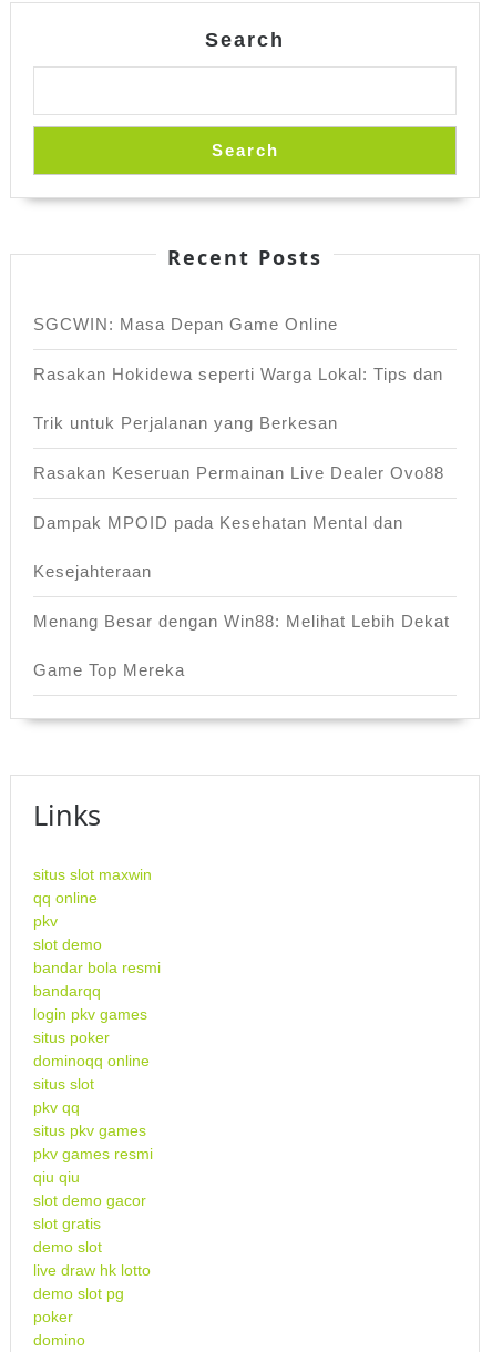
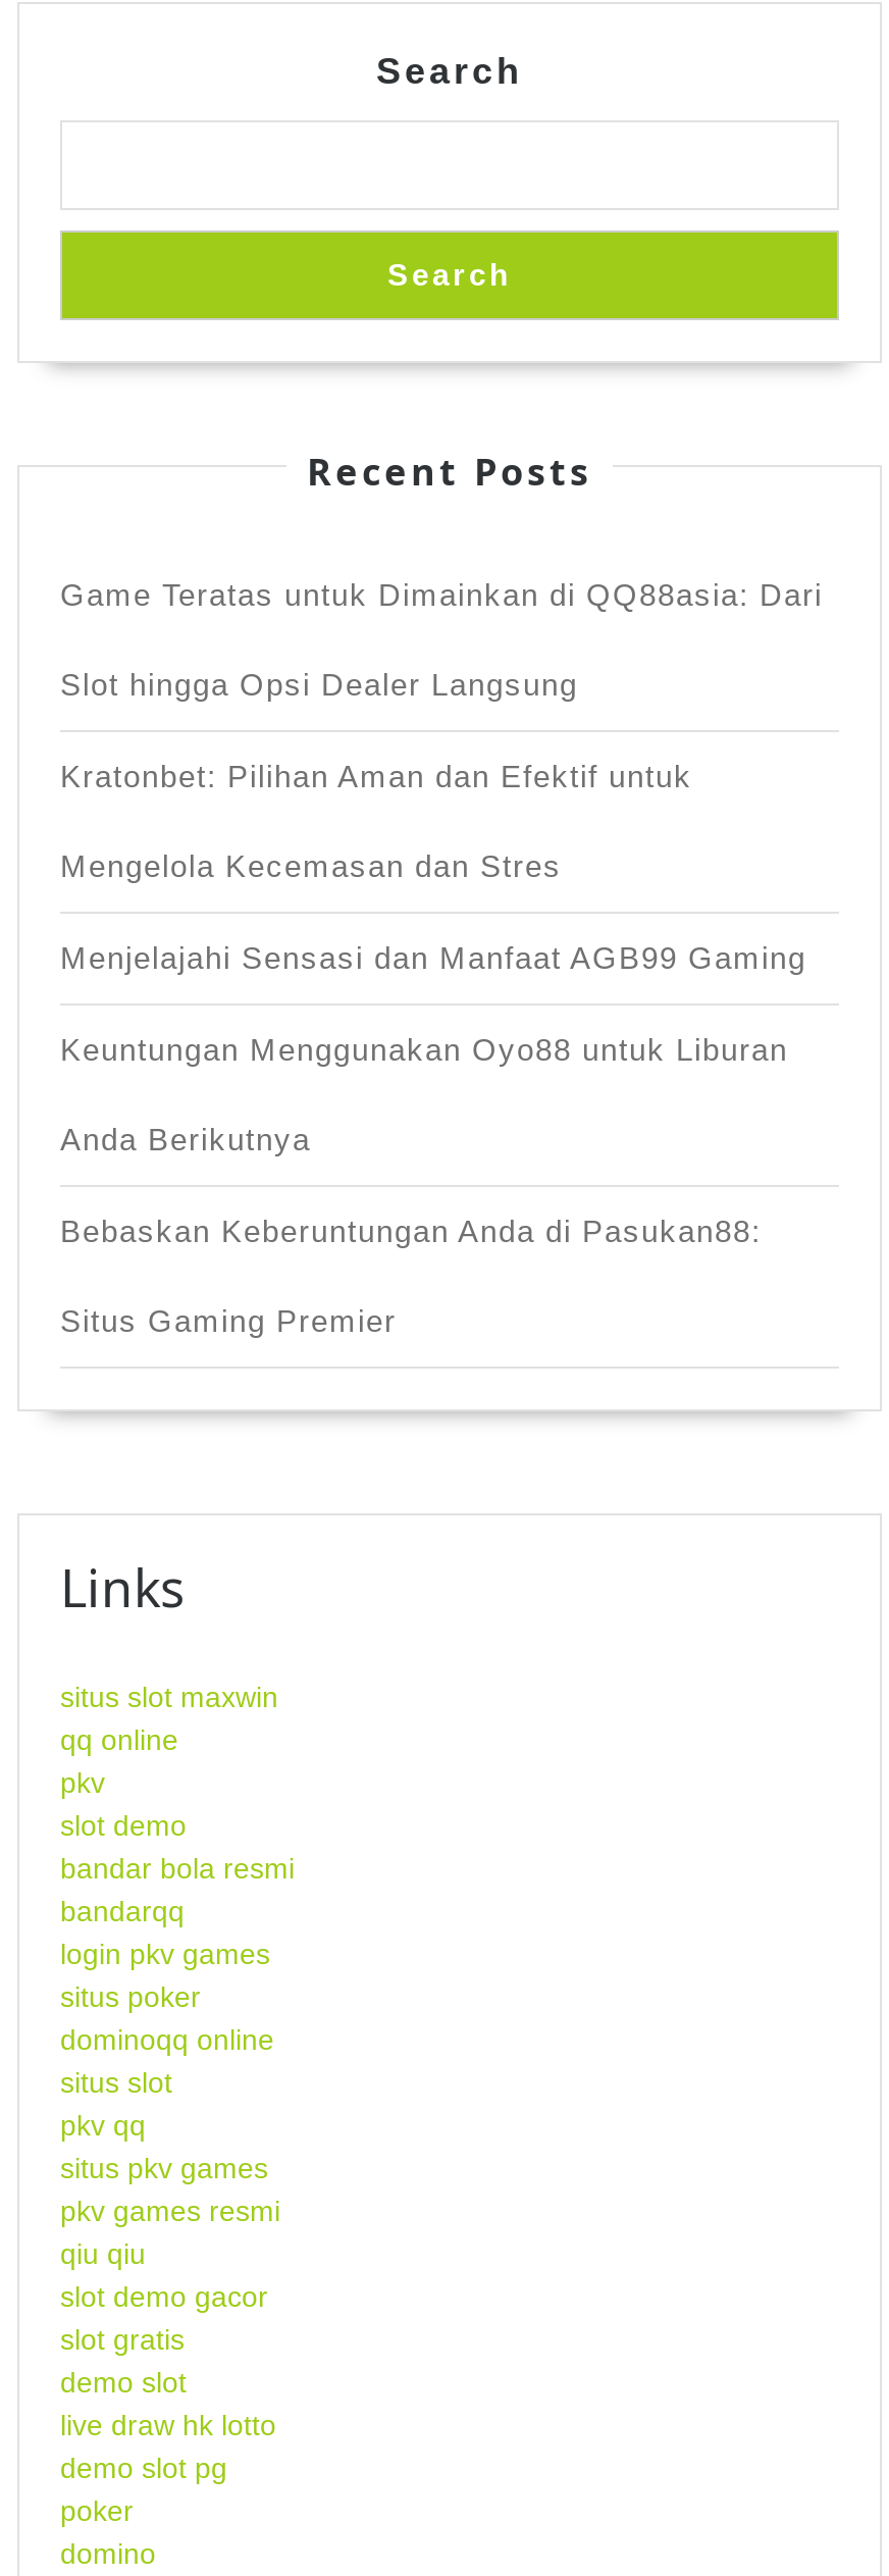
- SGCWIN: Masa Depan Game Online
- Rasakan Hokidewa seperti Warga Lokal: Tips dan
- Trik untuk Perjalanan yang Berkesan
- Rasakan Keseruan Permainan Live Dealer Ovo88
- Dampak MPOID pada Kesehatan Mental dan
- Kesejahteraan
- Menang Besar dengan Win88: Melihat Lebih Dekat
- Game Top Mereka
+ Game Teratas untuk Dimainkan di QQ88asia: Dari
+ Slot hingga Opsi Dealer Langsung
+ Kratonbet: Pilihan Aman dan Efektif untuk
+ Mengelola Kecemasan dan Stres
+ Menjelajahi Sensasi dan Manfaat AGB99 Gaming
+ Keuntungan Menggunakan Oyo88 untuk Liburan
+ Anda Berikutnya
+ Bebaskan Keberuntungan Anda di Pasukan88:
+ Situs Gaming Premier
